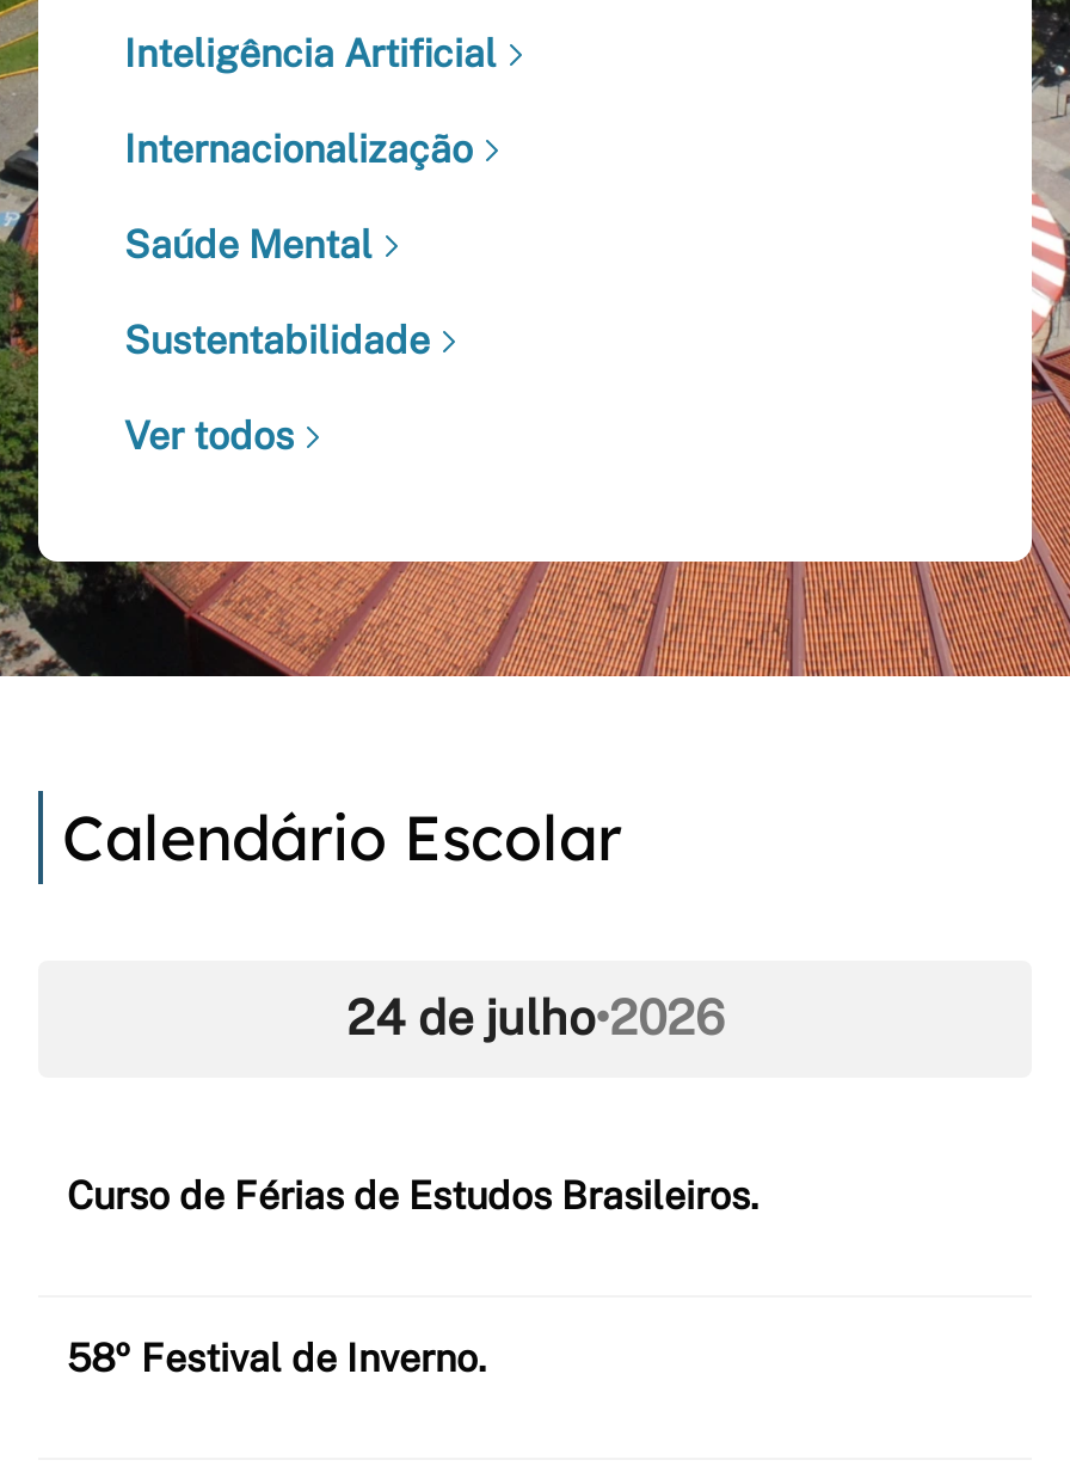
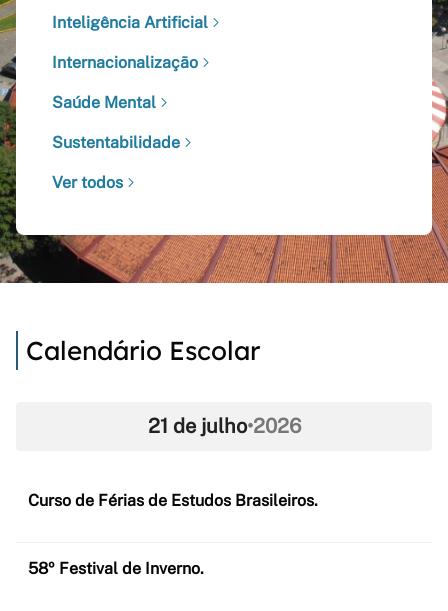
- 24 de julho•2026
+ 21 de julho•2026
